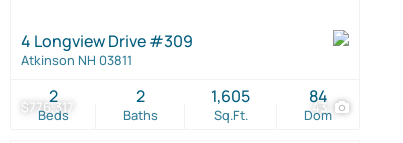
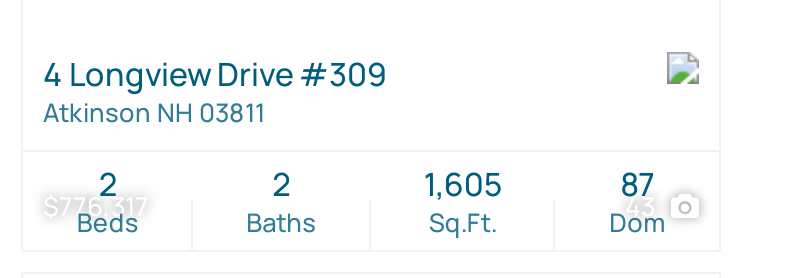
- 84
+ 87
